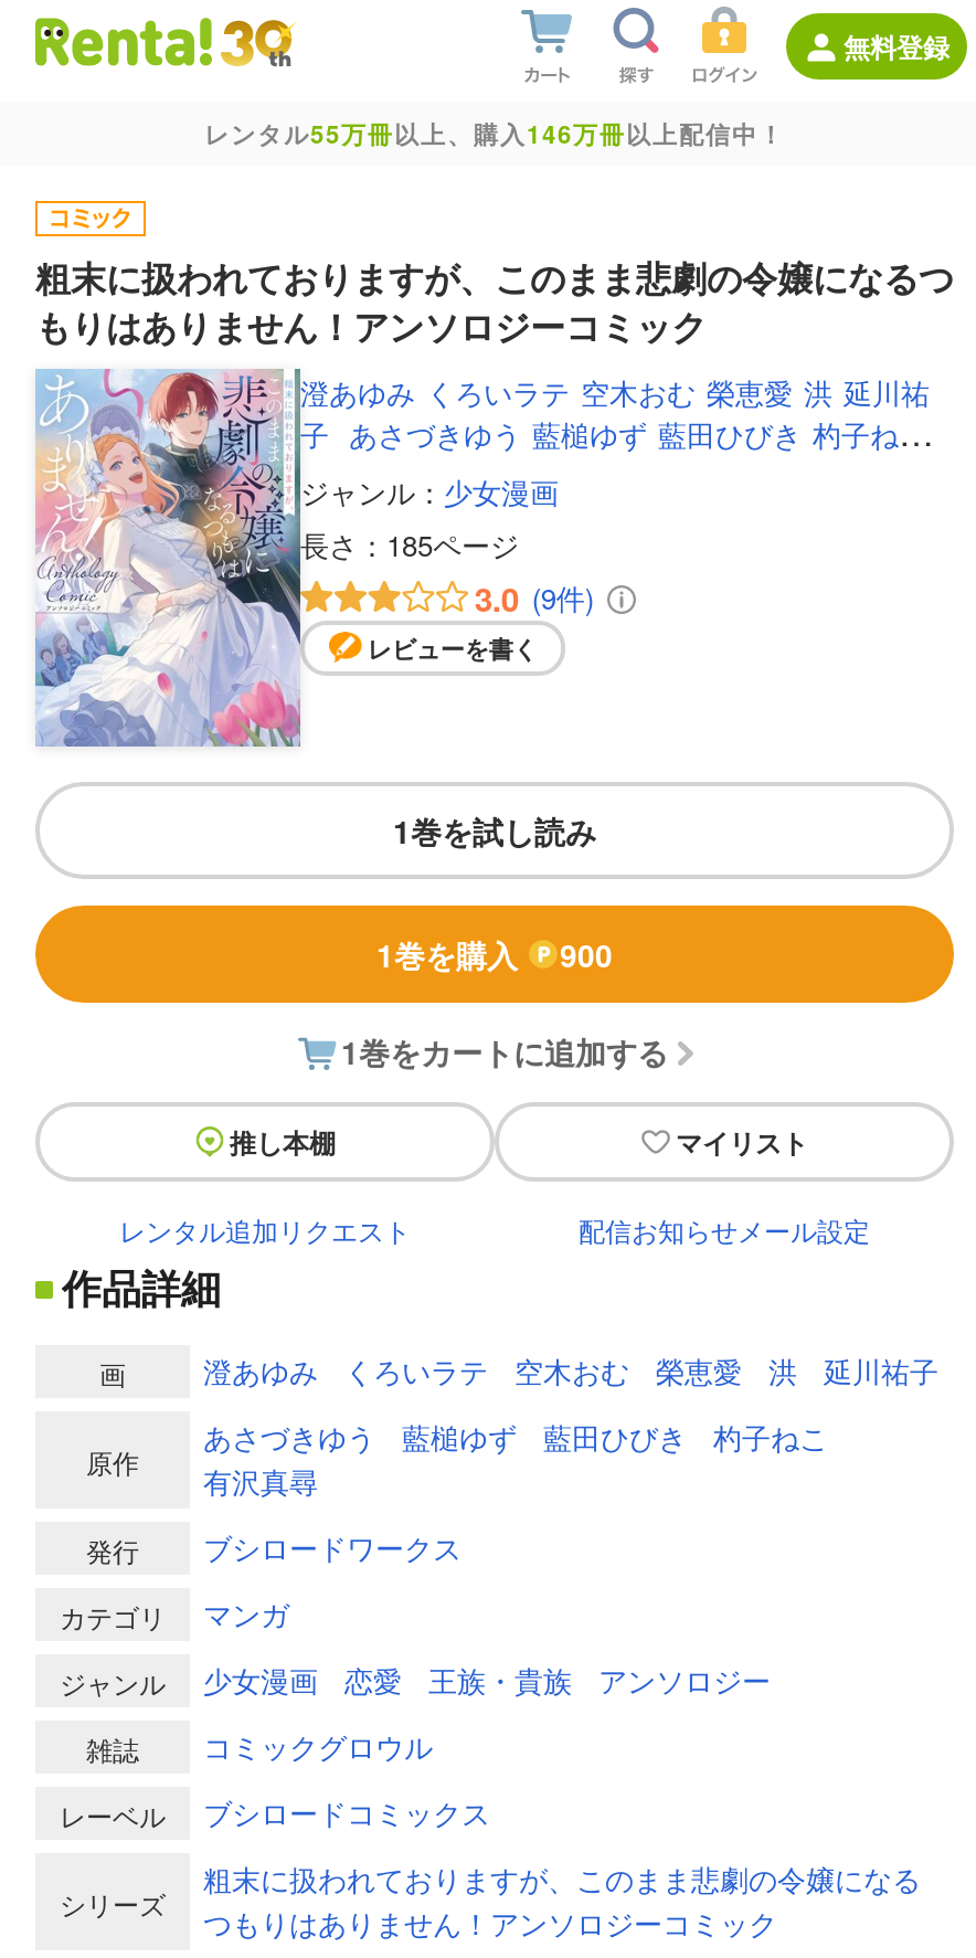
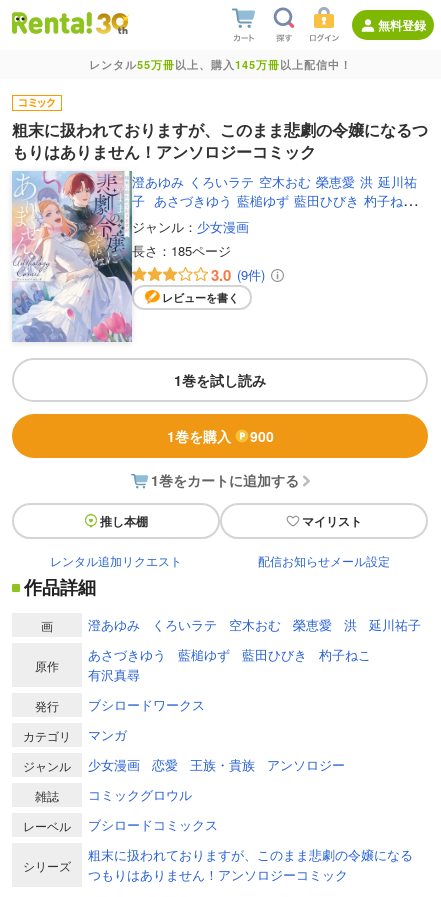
- レンタル55万冊以上、購入146万冊以上配信中！
+ レンタル55万冊以上、購入145万冊以上配信中！
